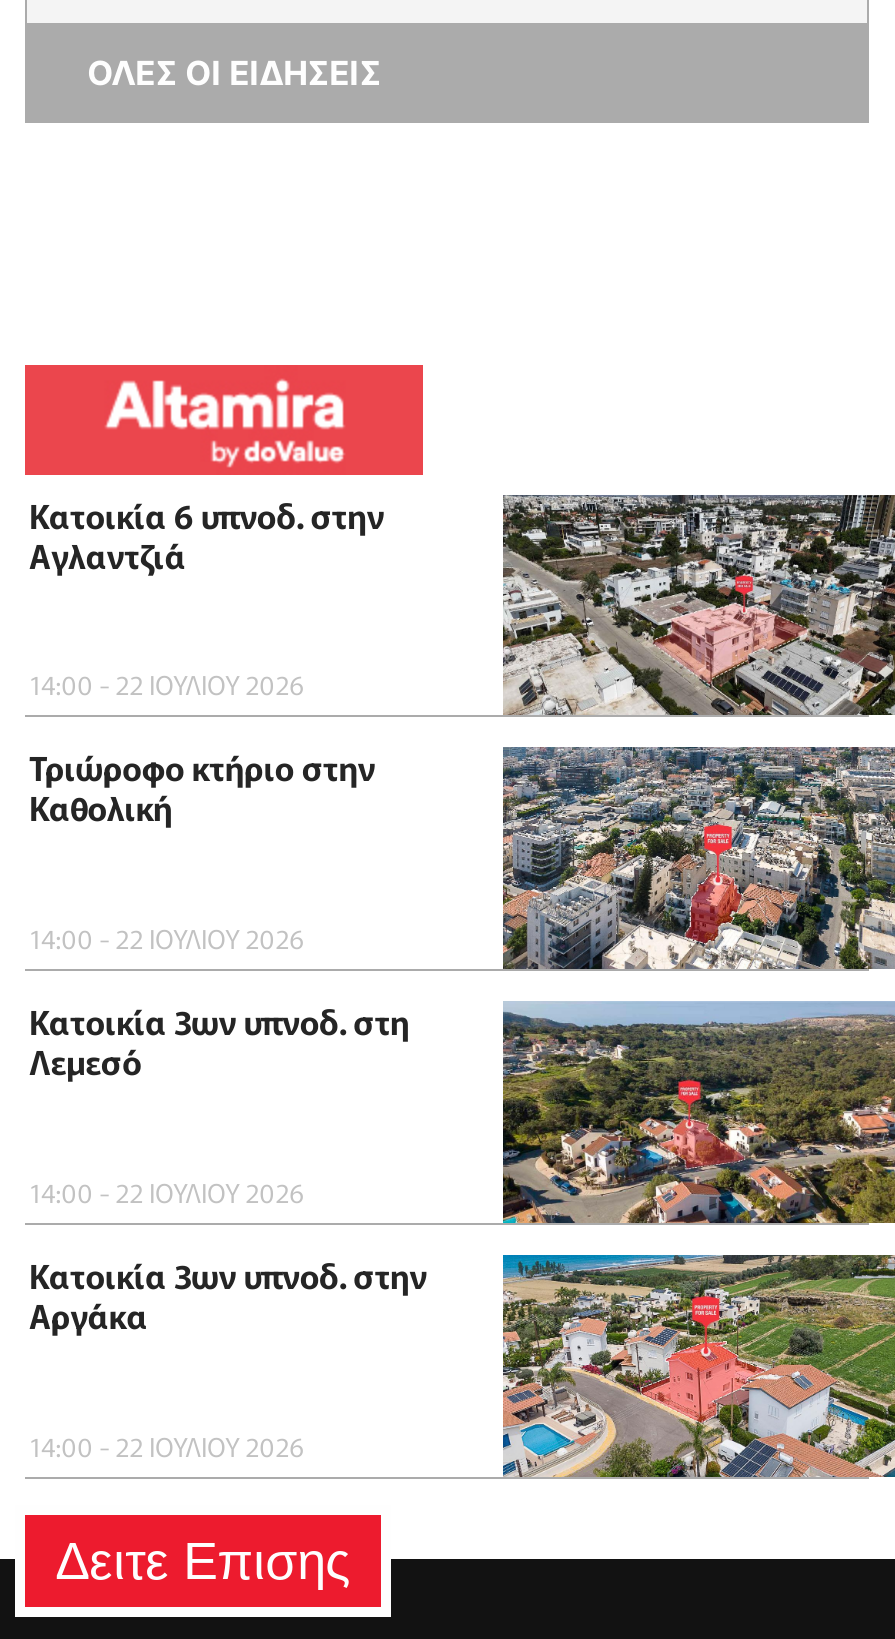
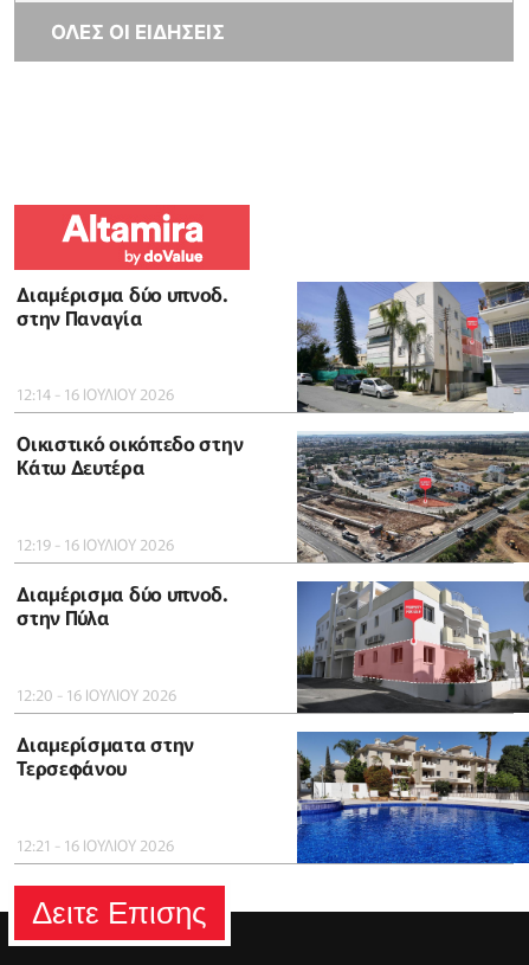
- Κατοικία 6 υπνοδ. στην
- Αγλαντζιά
+ Διαμέρισμα δύο υπνοδ.
+ στην Παναγία

- [image]
+ [image]

- 14:00 - 22 ΙΟΥΛΙΟΥ 2026
+ 12:14 - 16 ΙΟΥΛΙΟΥ 2026

- Τριώροφο κτήριο στην
- Καθολική
+ Οικιστικό οικόπεδο στην
+ Κάτω Δευτέρα

- [image]
+ [image]

- 14:00 - 22 ΙΟΥΛΙΟΥ 2026
+ 12:19 - 16 ΙΟΥΛΙΟΥ 2026

- Κατοικία 3ων υπνοδ. στη
- Λεμεσό
+ Διαμέρισμα δύο υπνοδ.
+ στην Πύλα

- [image]
+ [image]

- 14:00 - 22 ΙΟΥΛΙΟΥ 2026
+ 12:20 - 16 ΙΟΥΛΙΟΥ 2026

- Κατοικία 3ων υπνοδ. στην
- Αργάκα
+ Διαμερίσματα στην
+ Τερσεφάνου

- [image]
+ [image]

- 14:00 - 22 ΙΟΥΛΙΟΥ 2026
+ 12:21 - 16 ΙΟΥΛΙΟΥ 2026
